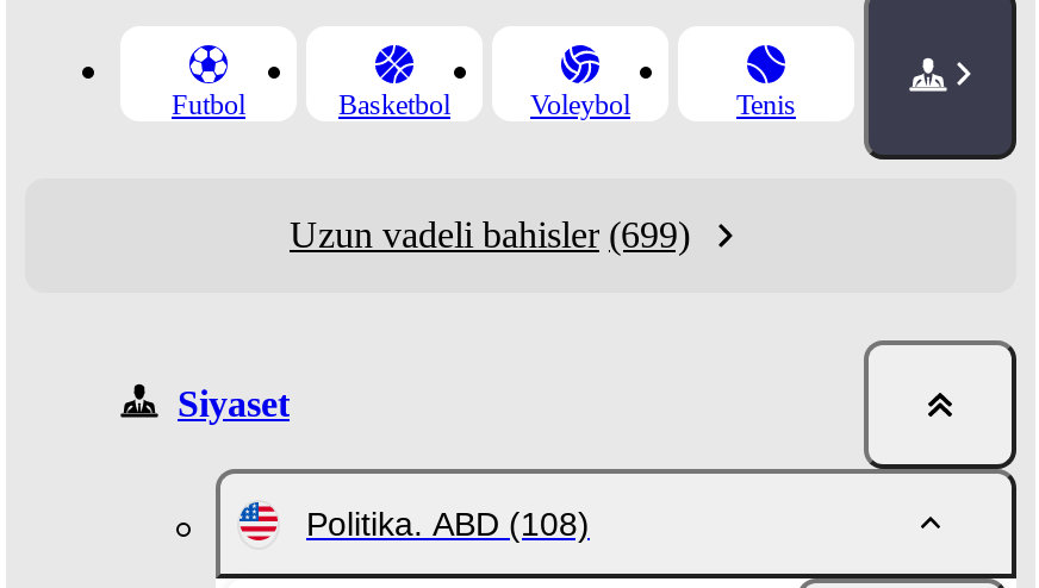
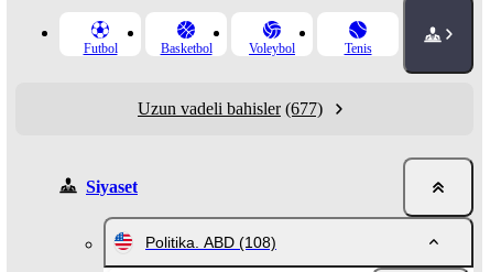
- Uzun vadeli bahisler (699)
+ Uzun vadeli bahisler (677)
